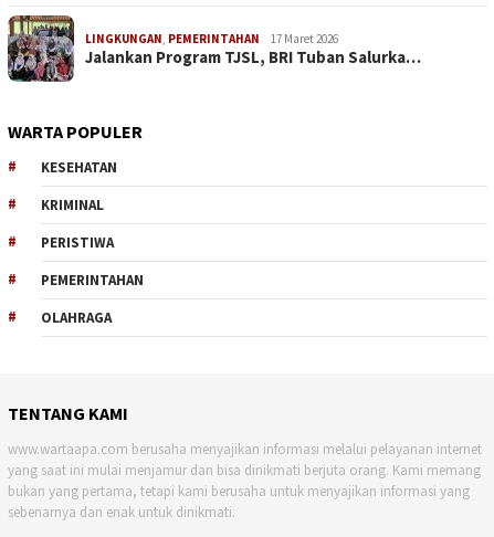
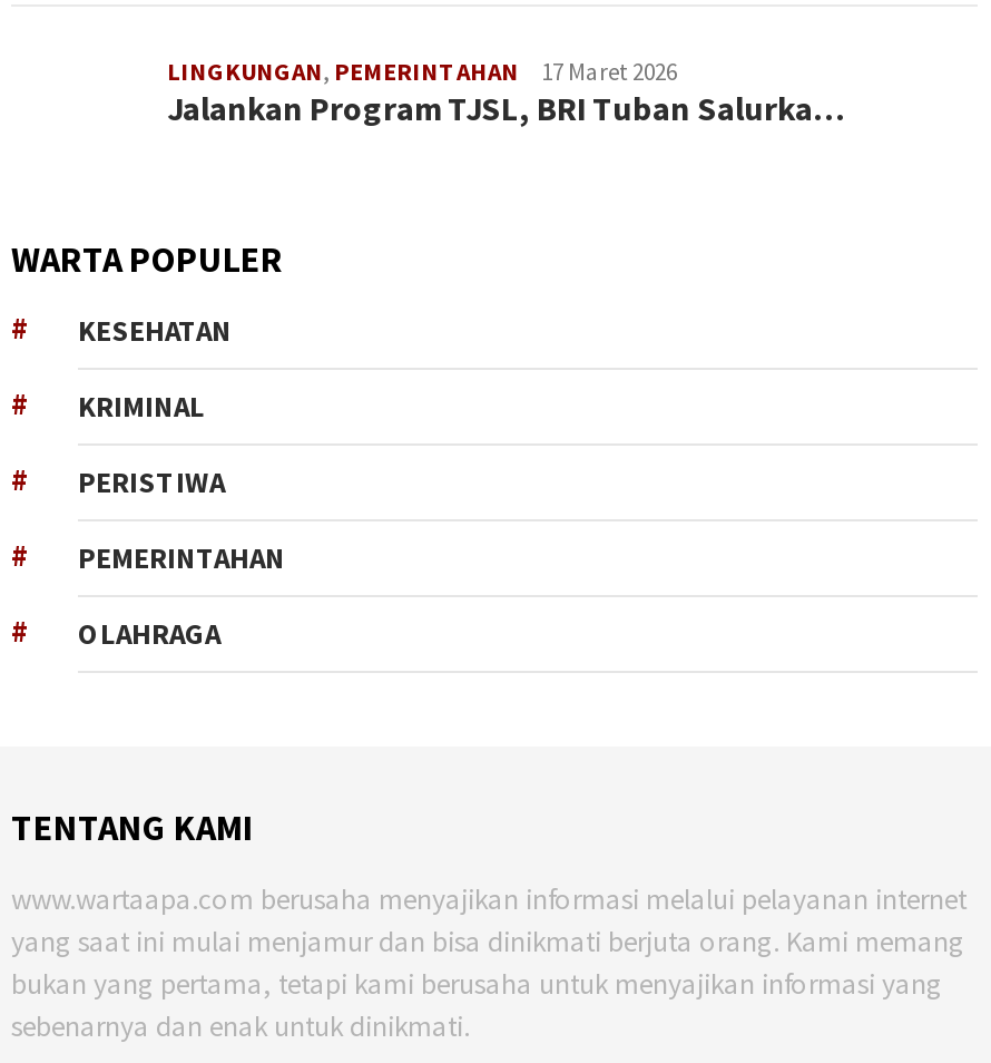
- [image]
